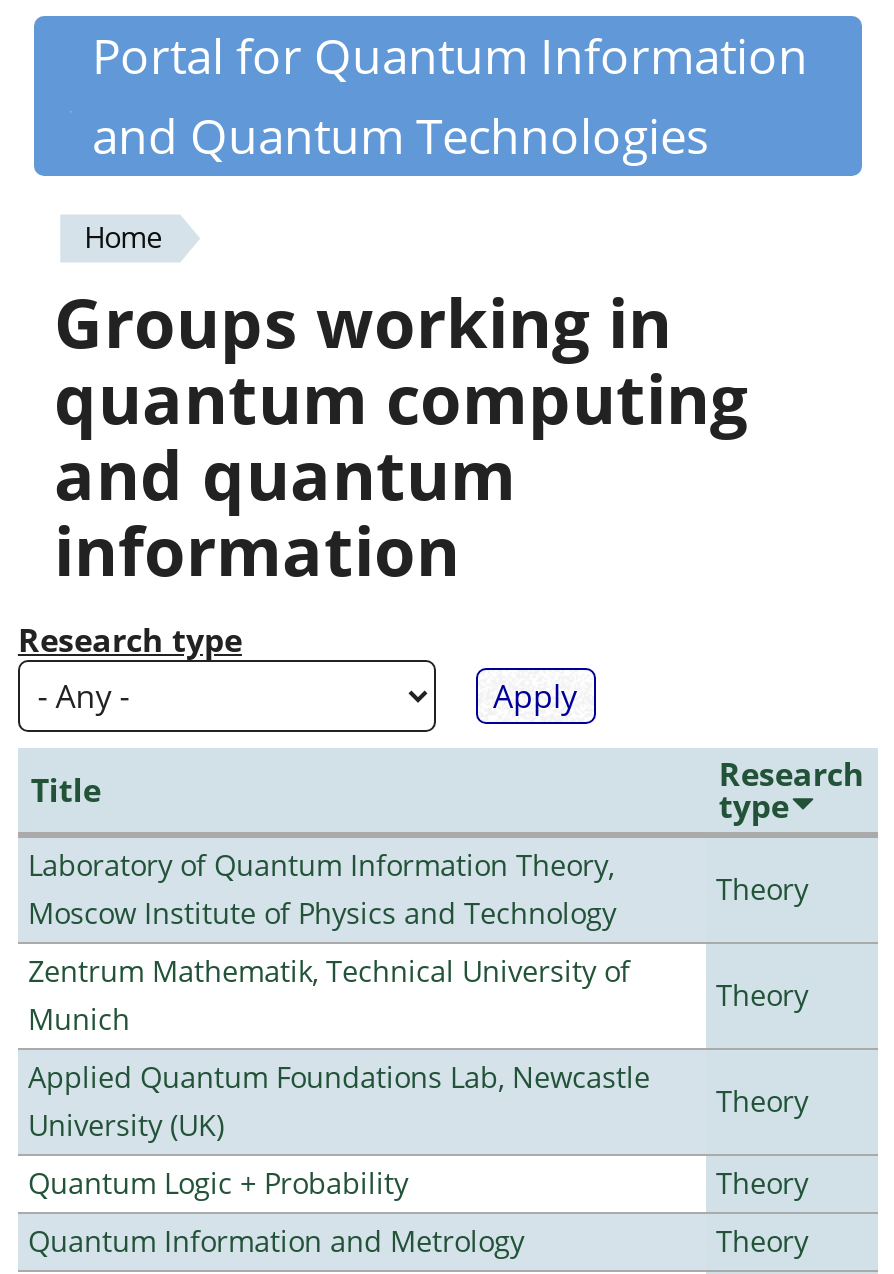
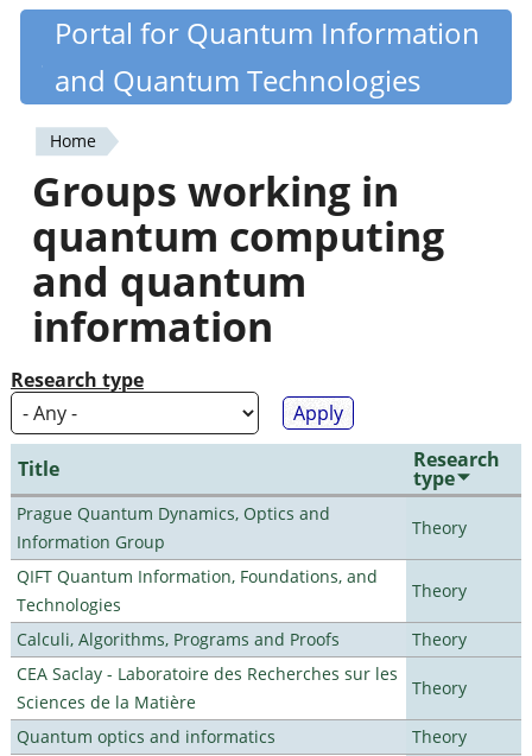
- Laboratory of Quantum Information Theory,
- Moscow Institute of Physics and Technology
+ Prague Quantum Dynamics, Optics and
+ Information Group

- Zentrum Mathematik, Technical University of
- Munich
+ QIFT Quantum Information, Foundations, and
+ Technologies

- Applied Quantum Foundations Lab, Newcastle
- University (UK)
+ Calculi, Algorithms, Programs and Proofs

- Quantum Logic + Probability
+ CEA Saclay - Laboratoire des Recherches sur les
+ Sciences de la Matière

- Quantum Information and Metrology
+ Quantum optics and informatics
